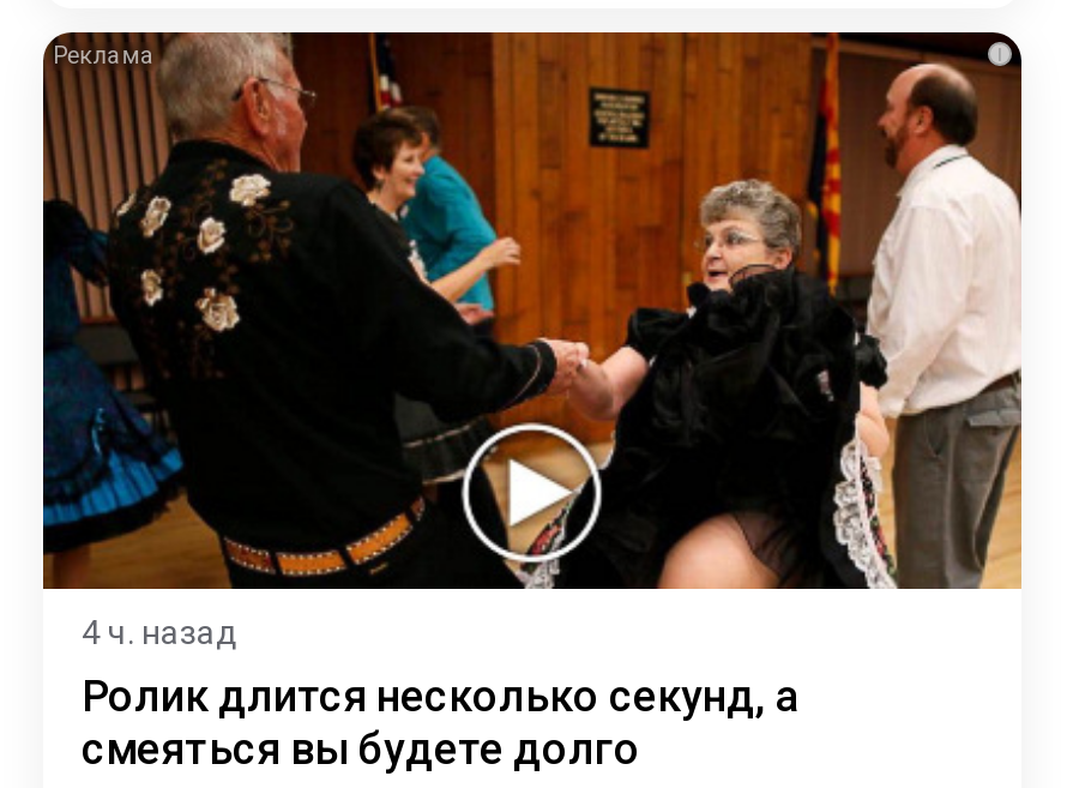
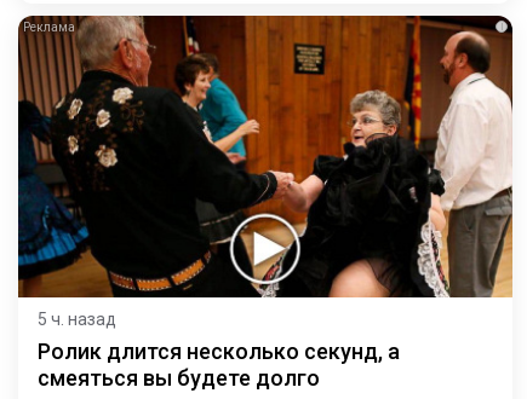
- 4 ч. назад
+ 5 ч. назад
